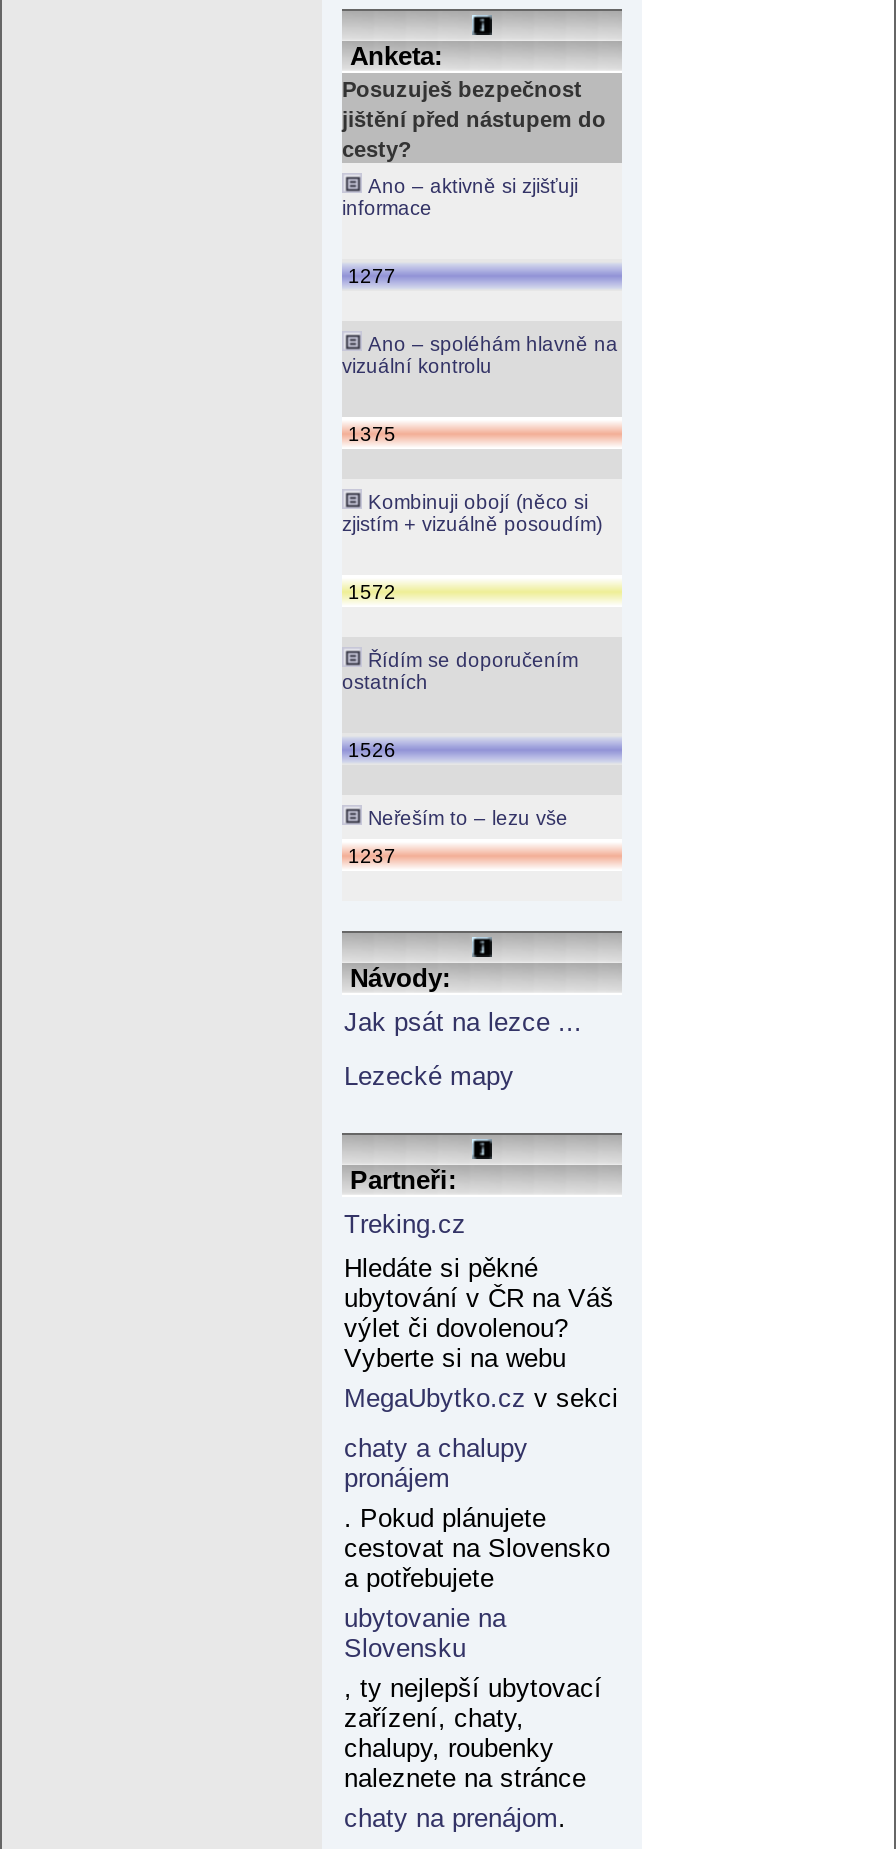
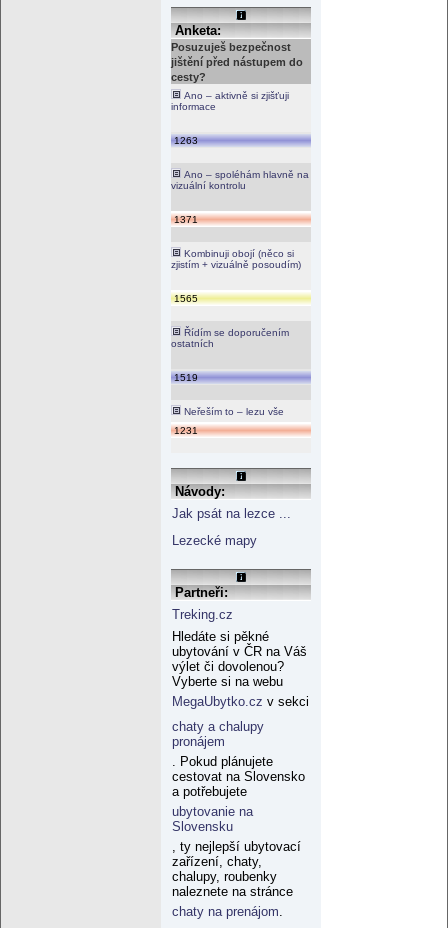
- 1277
+ 1263

- 1375
+ 1371

- 1572
+ 1565

- 1526
+ 1519

- 1237
+ 1231
